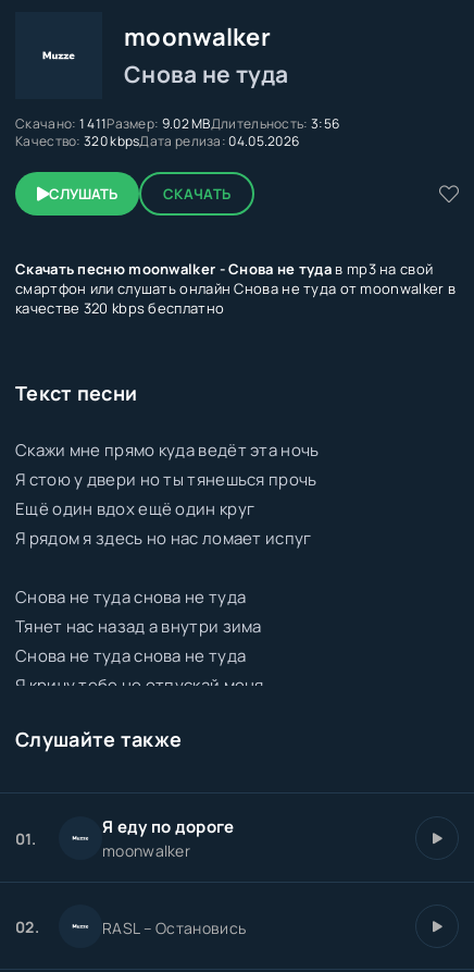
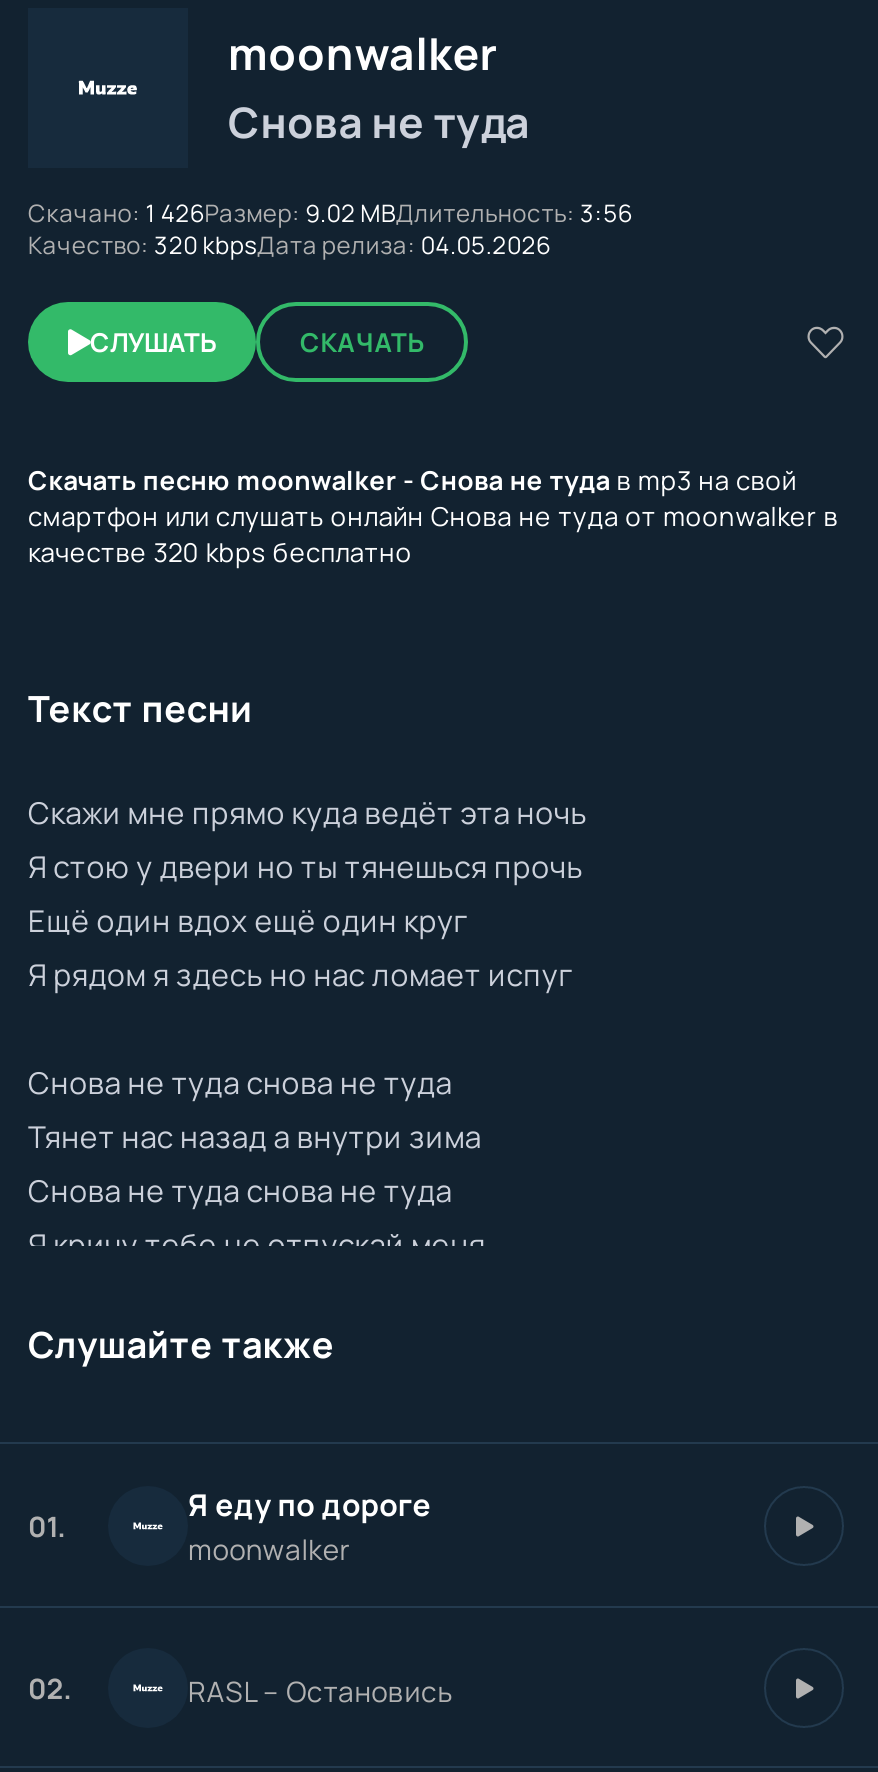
- Скачано: 1 411Размер: 9.02 MBДлительность: 3:56
+ Скачано: 1 426Размер: 9.02 MBДлительность: 3:56
